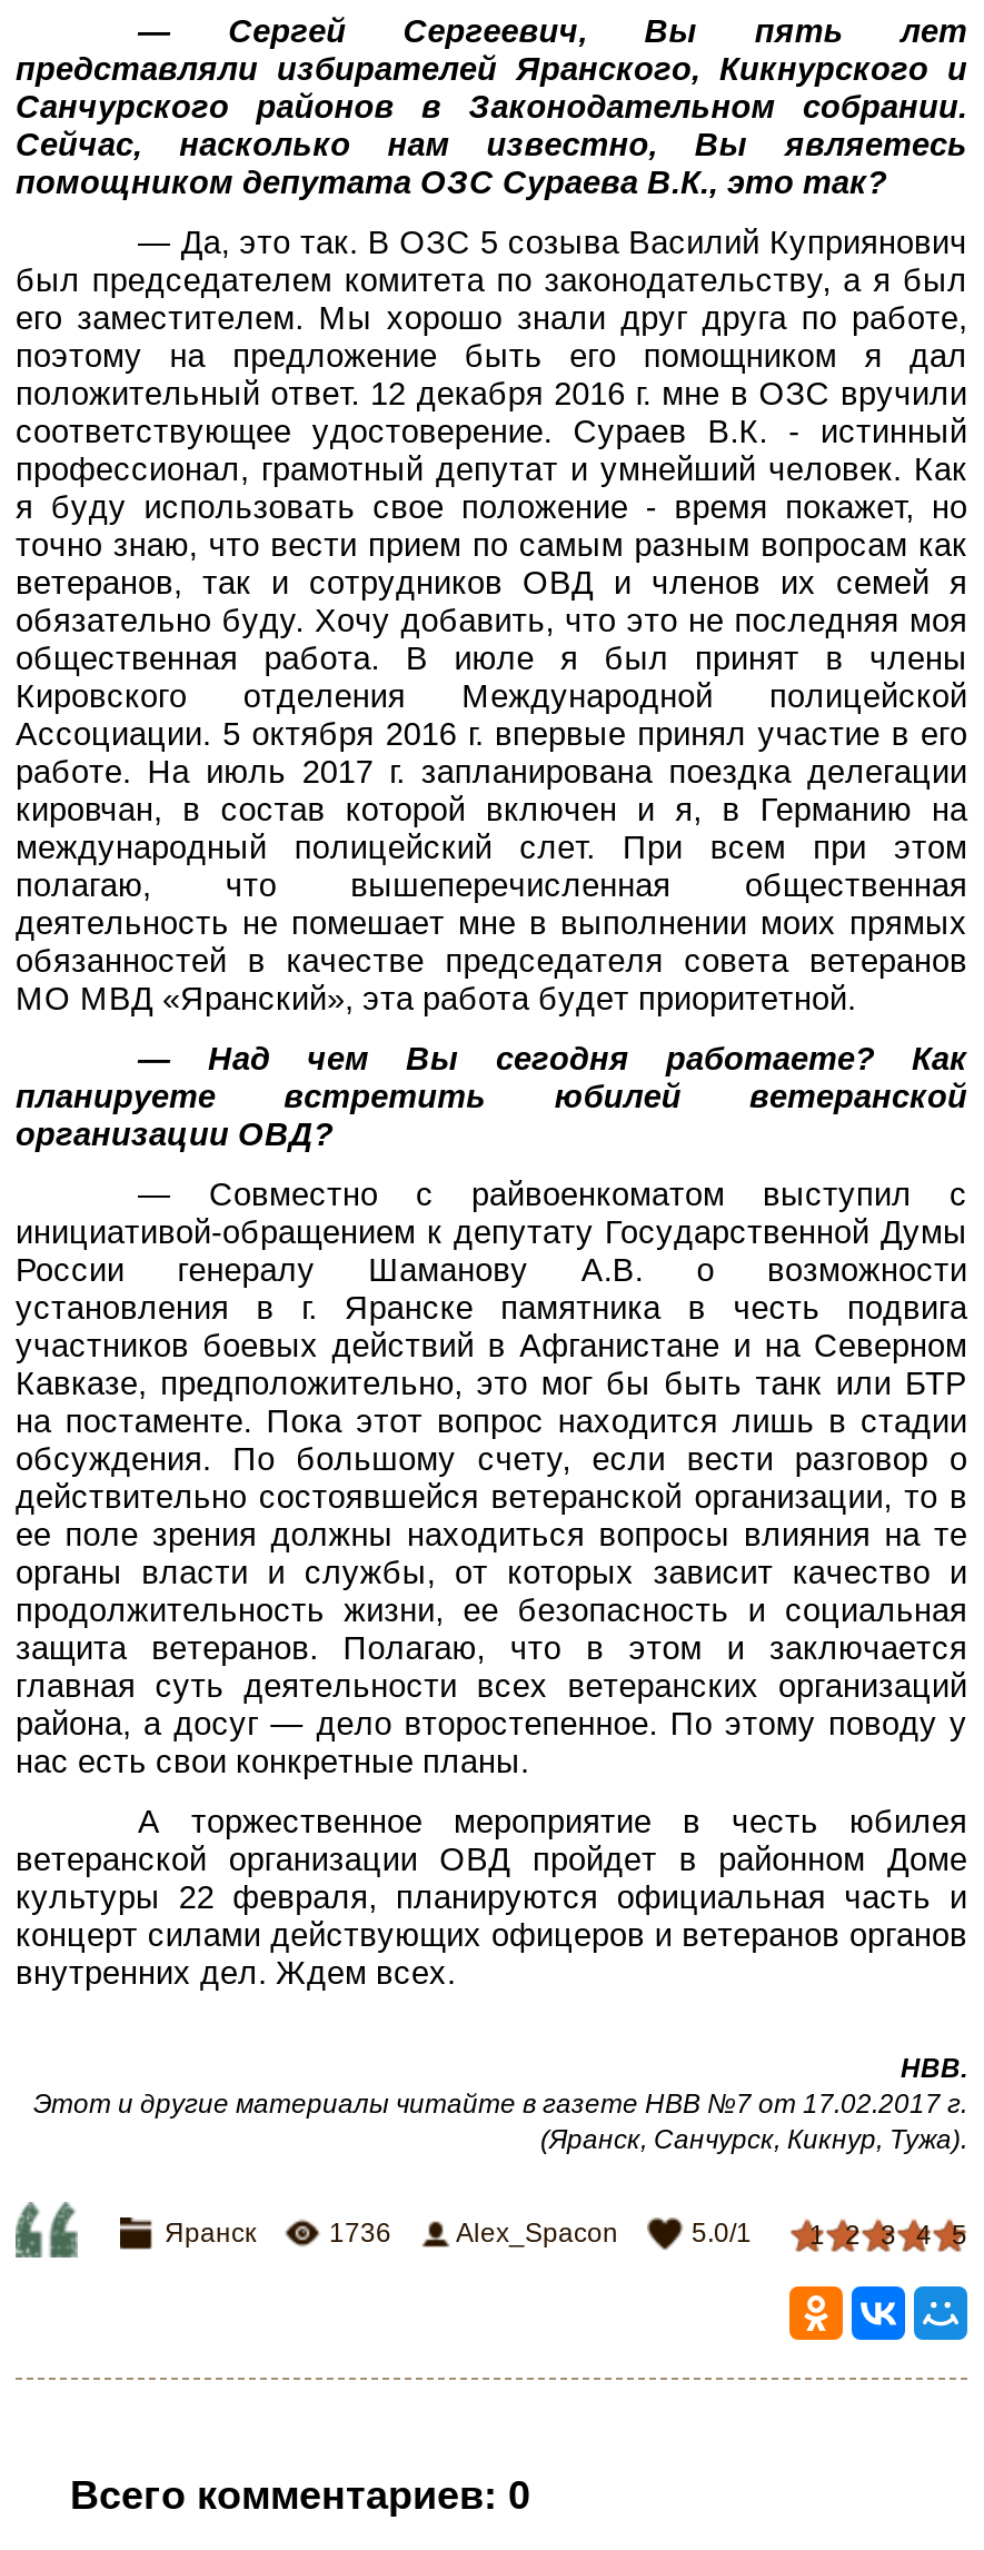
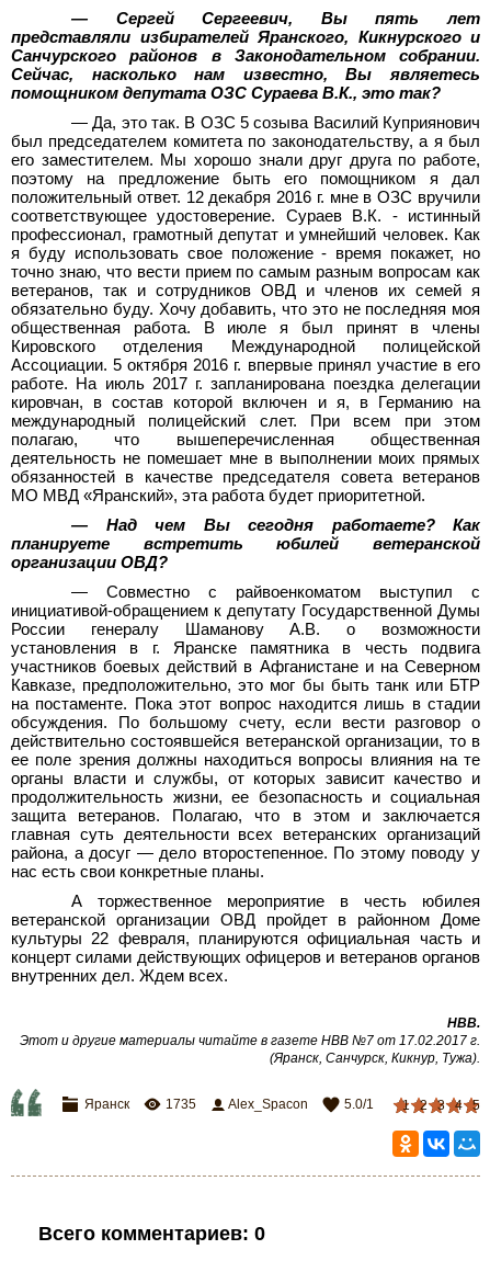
- 1736
+ 1735
